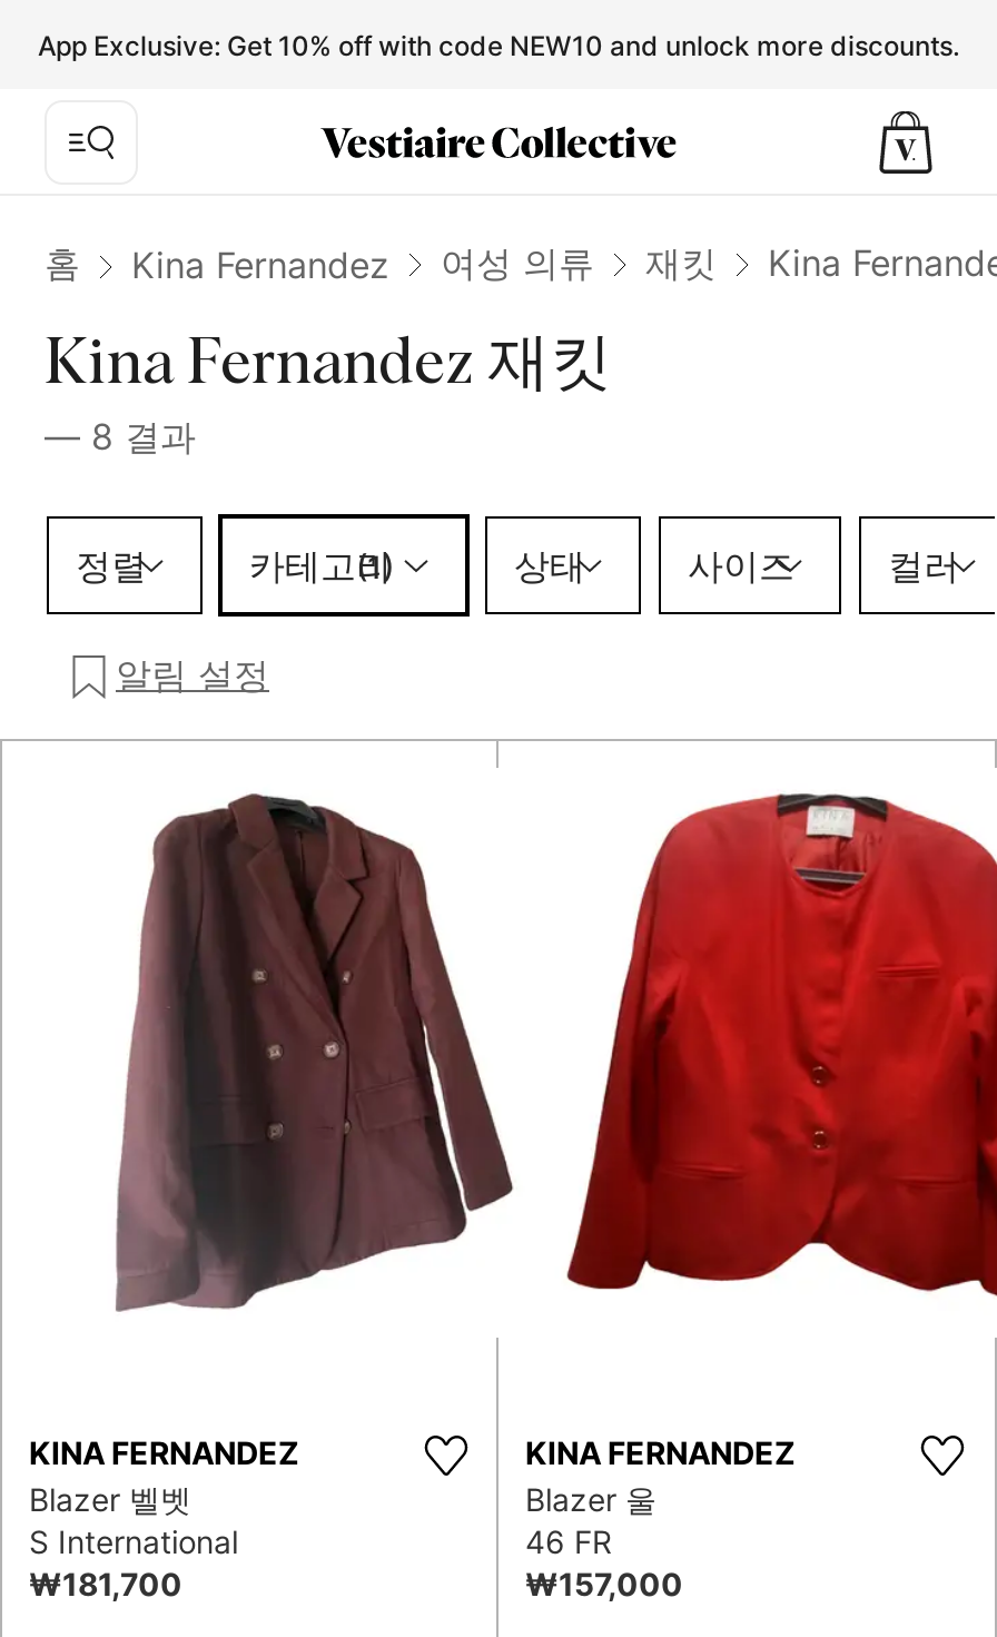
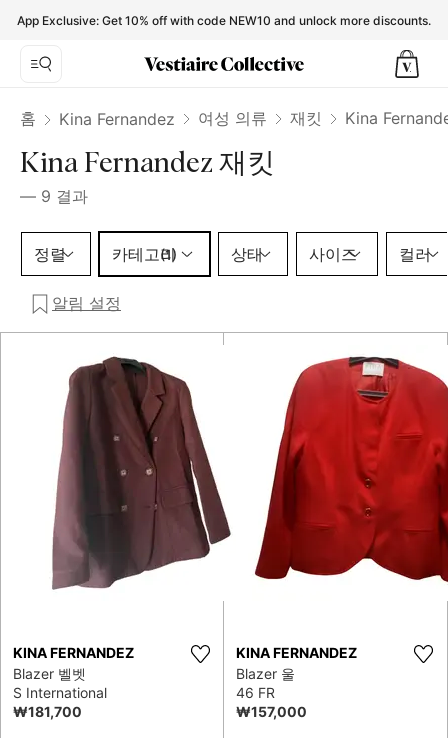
- — 8 결과
+ — 9 결과
